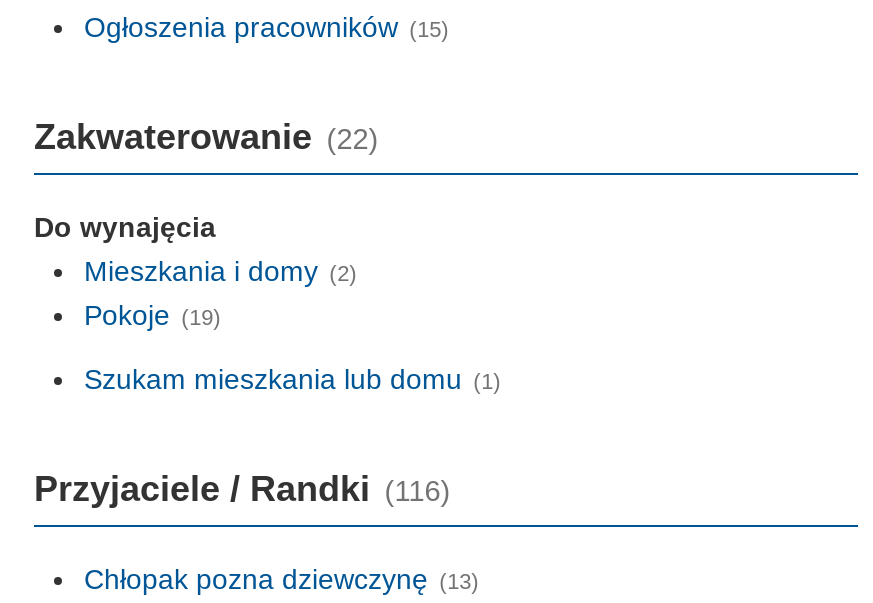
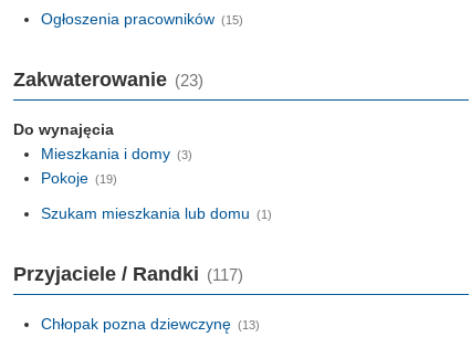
- Zakwaterowanie (22)
+ Zakwaterowanie (23)

- Mieszkania i domy (2)
+ Mieszkania i domy (3)

- Przyjaciele / Randki (116)
+ Przyjaciele / Randki (117)
